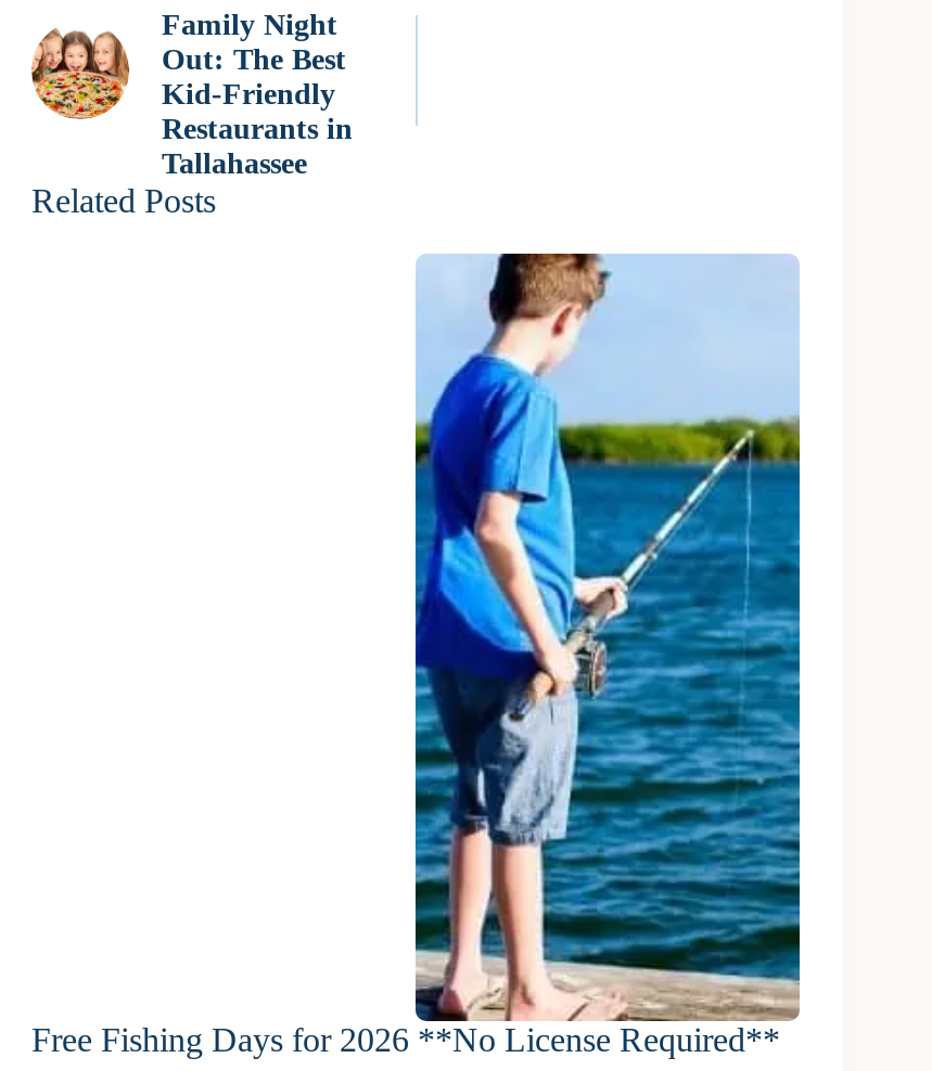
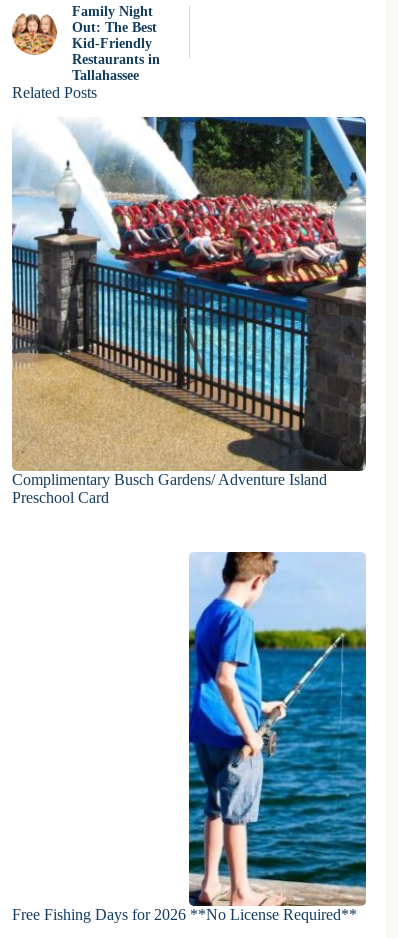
+ [image]
+ Complimentary Busch Gardens/ Adventure Island
+ Preschool Card
